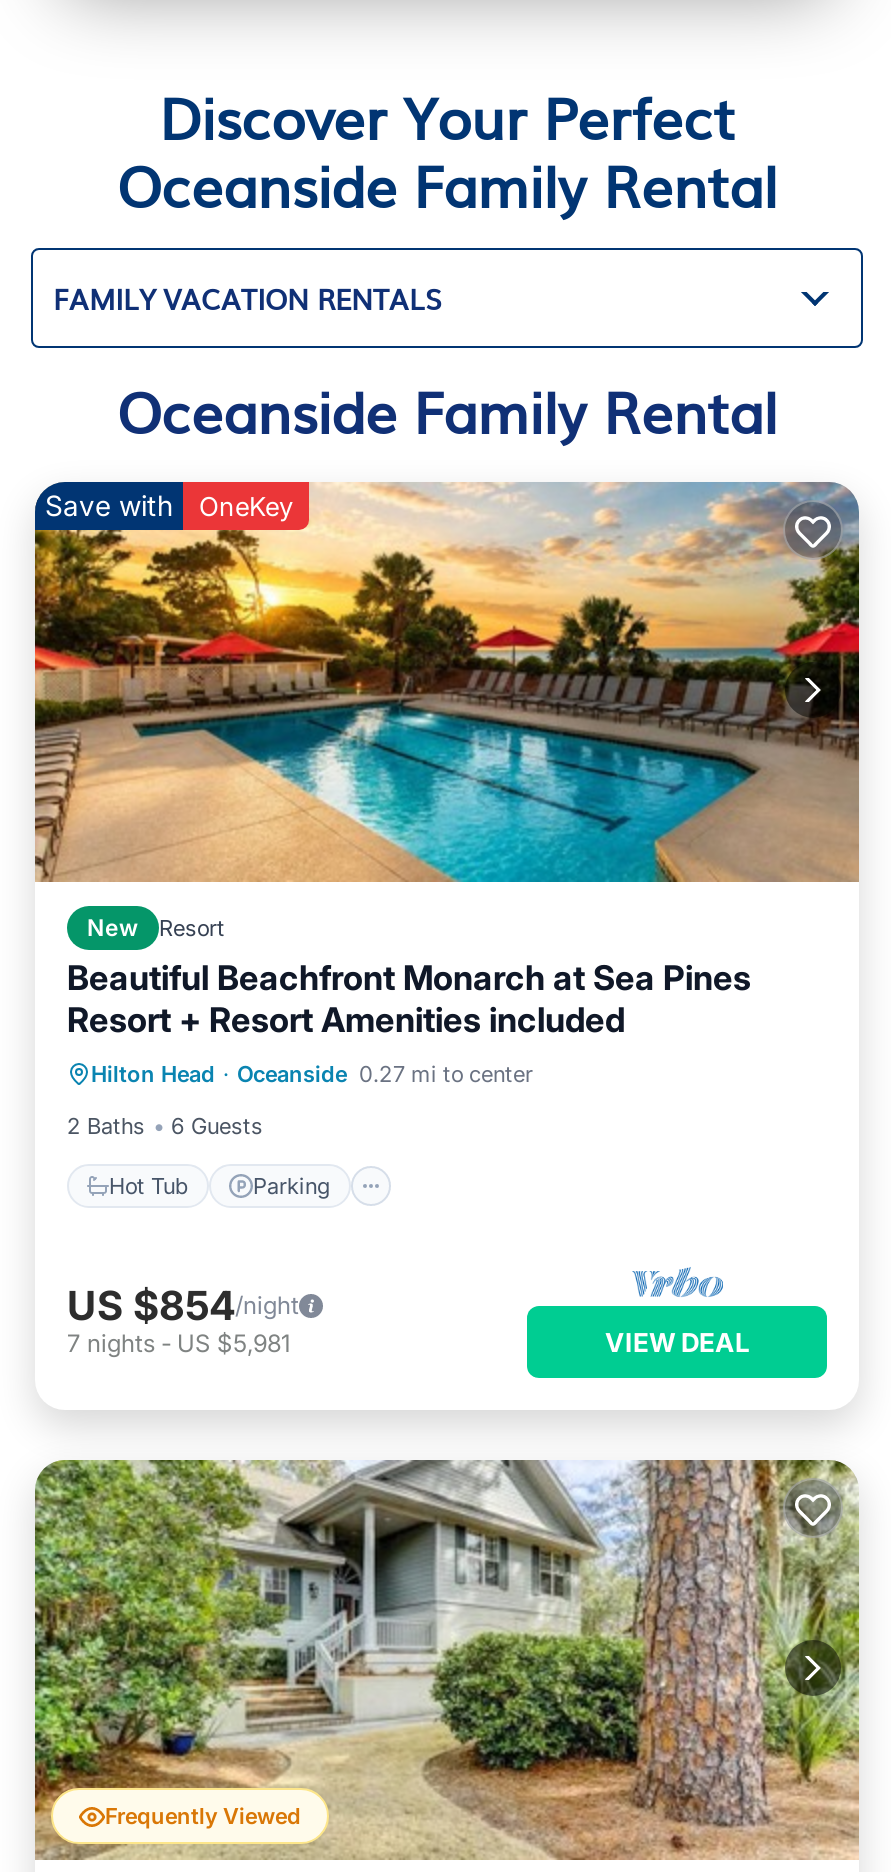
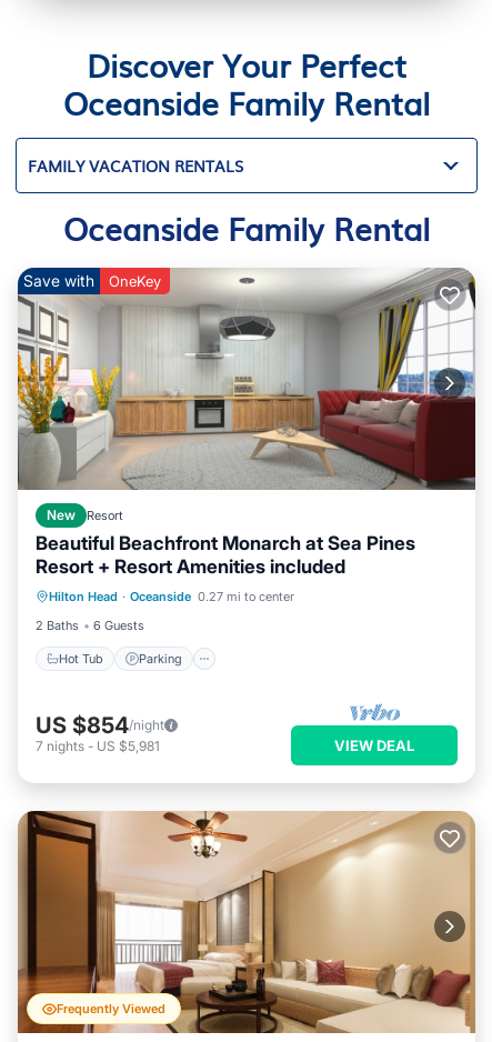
- [image]
+ [image]

- [image]
+ [image]
